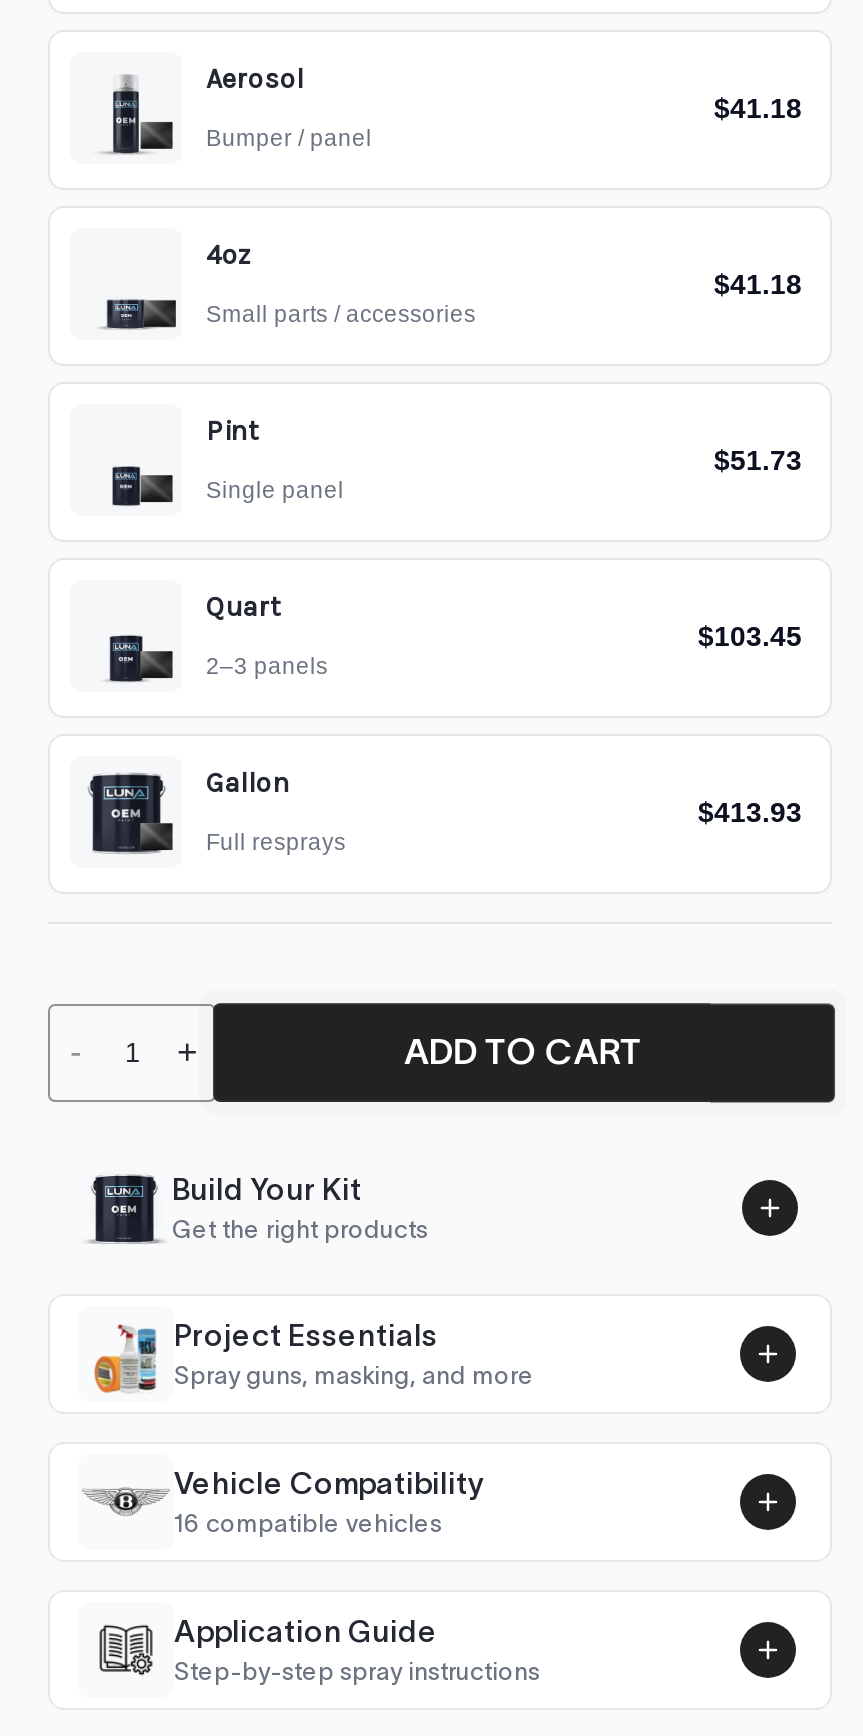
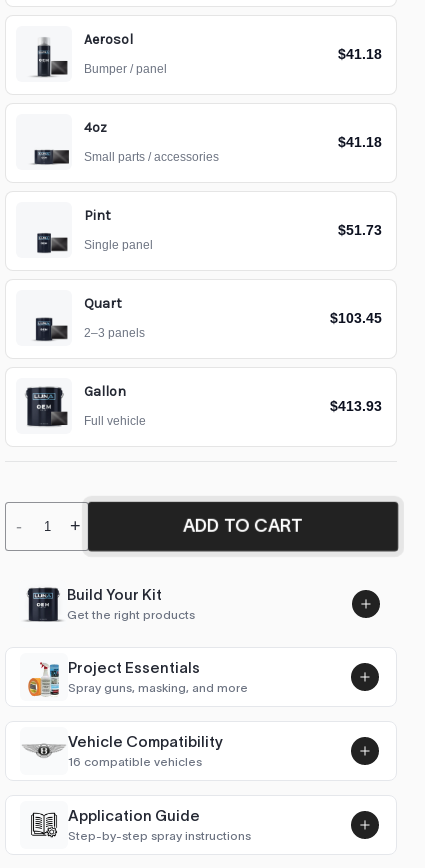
- Full resprays
+ Full vehicle
